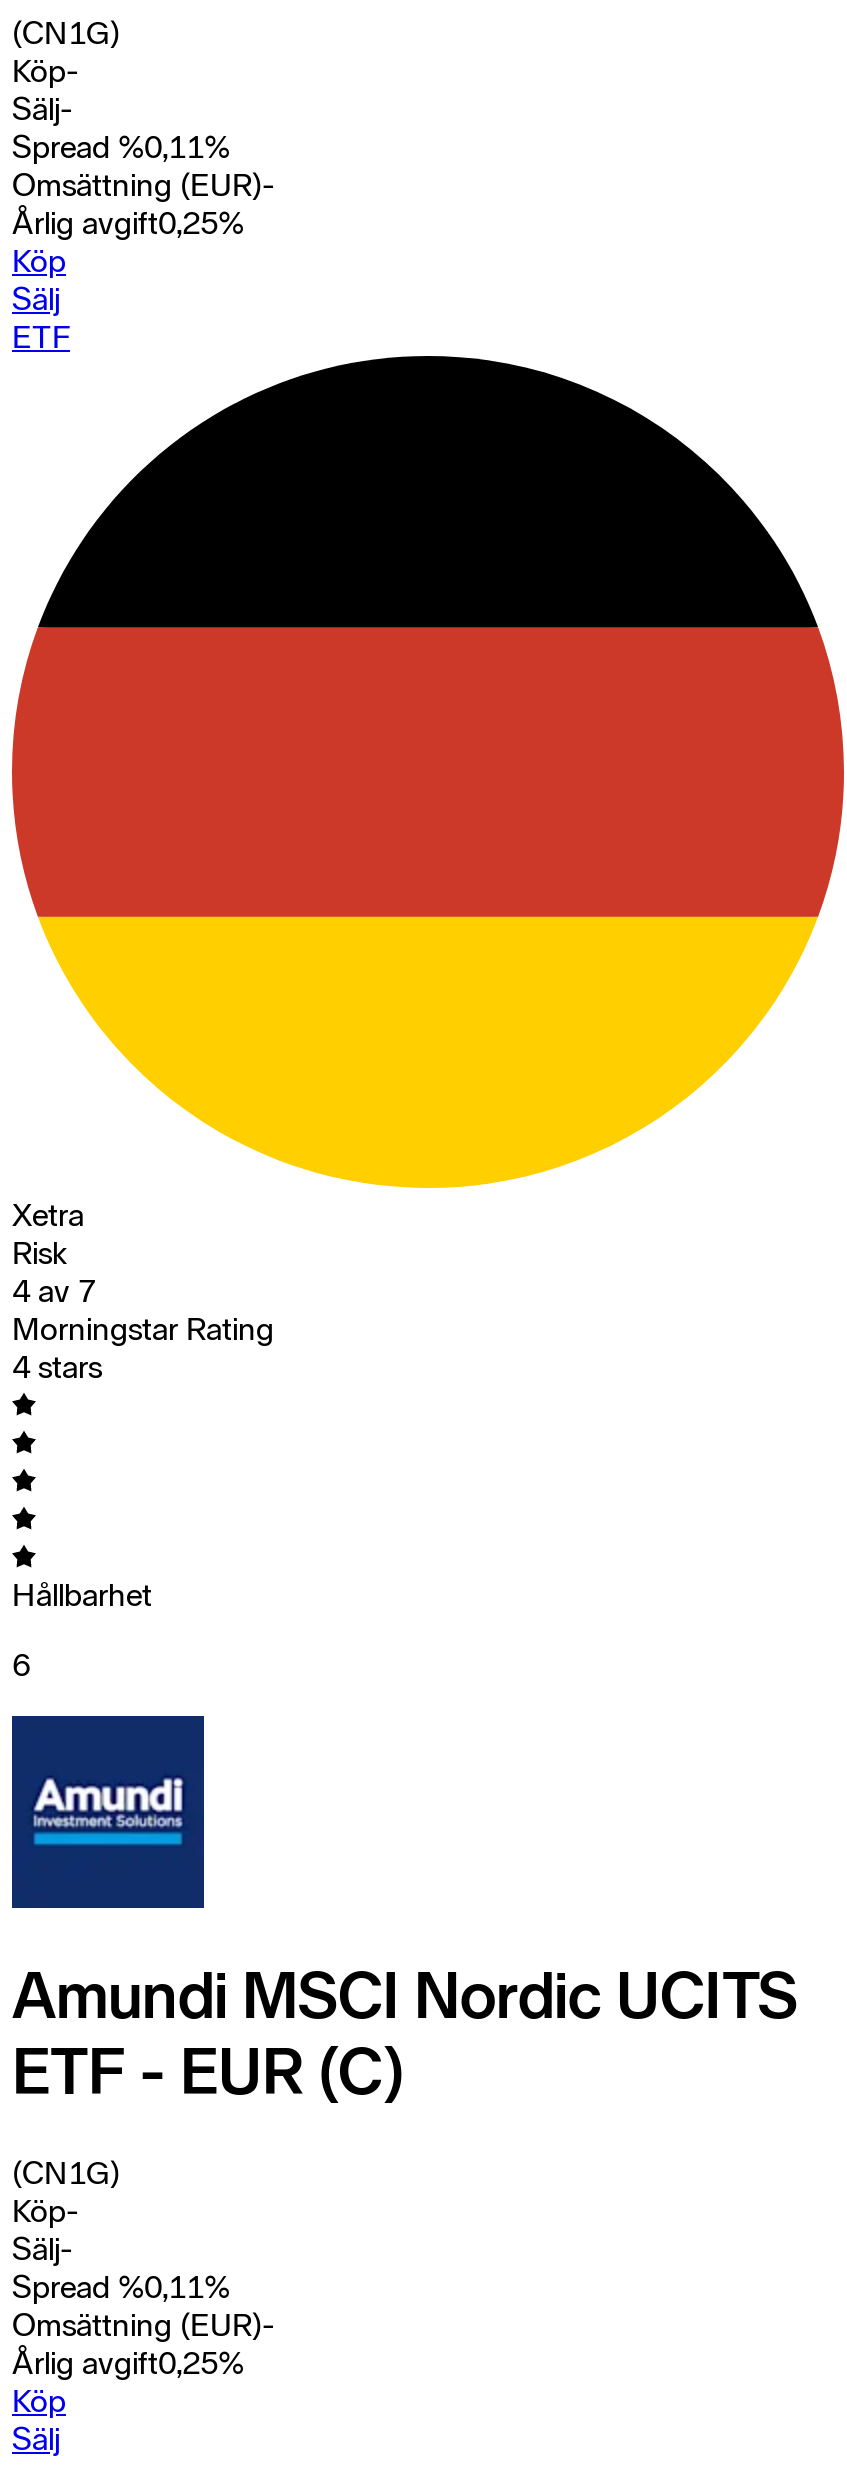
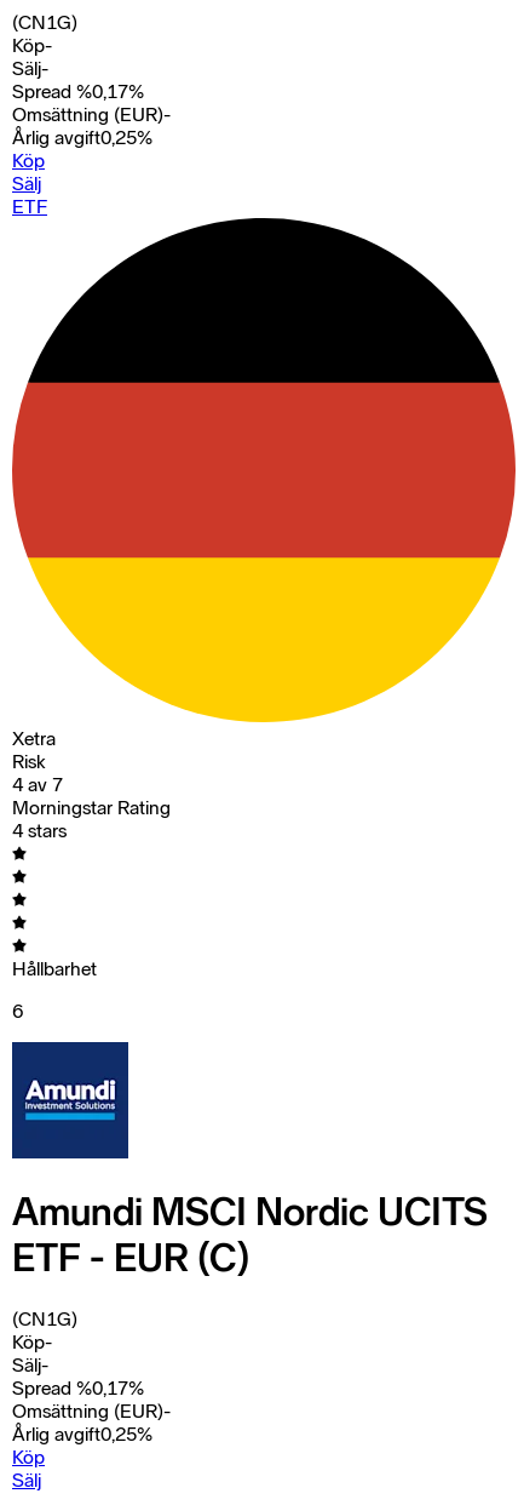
- Spread %0,11%
+ Spread %0,17%

- Spread %0,11%
+ Spread %0,17%
